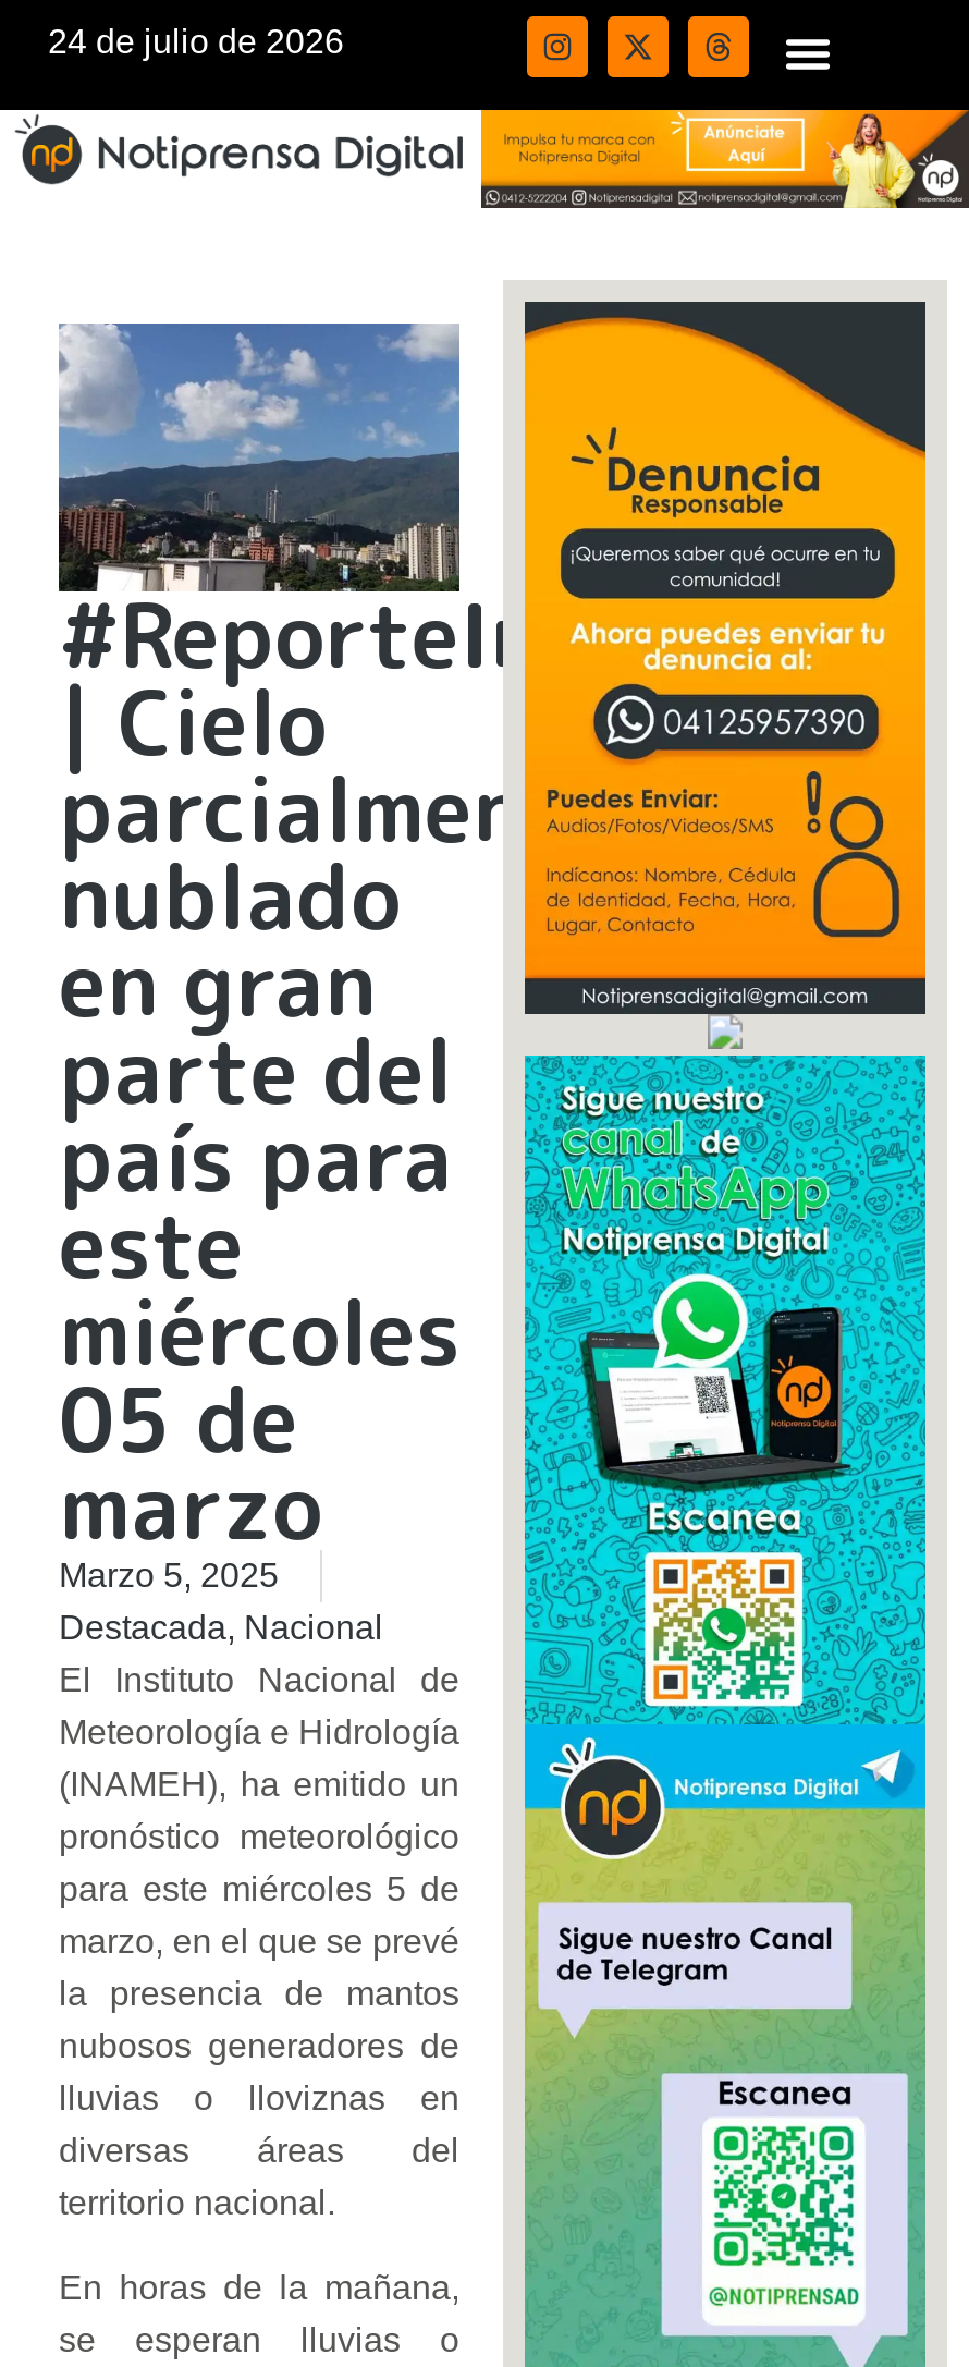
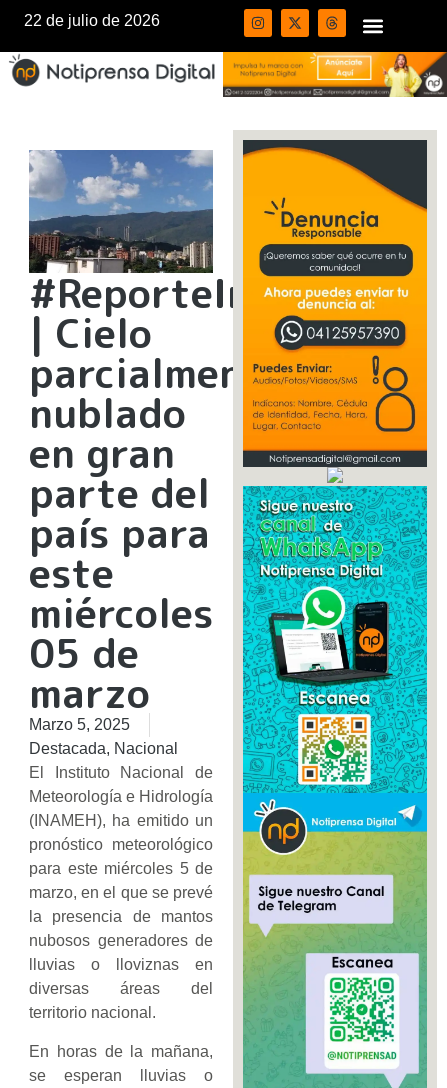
- 24 de julio de 2026
+ 22 de julio de 2026
